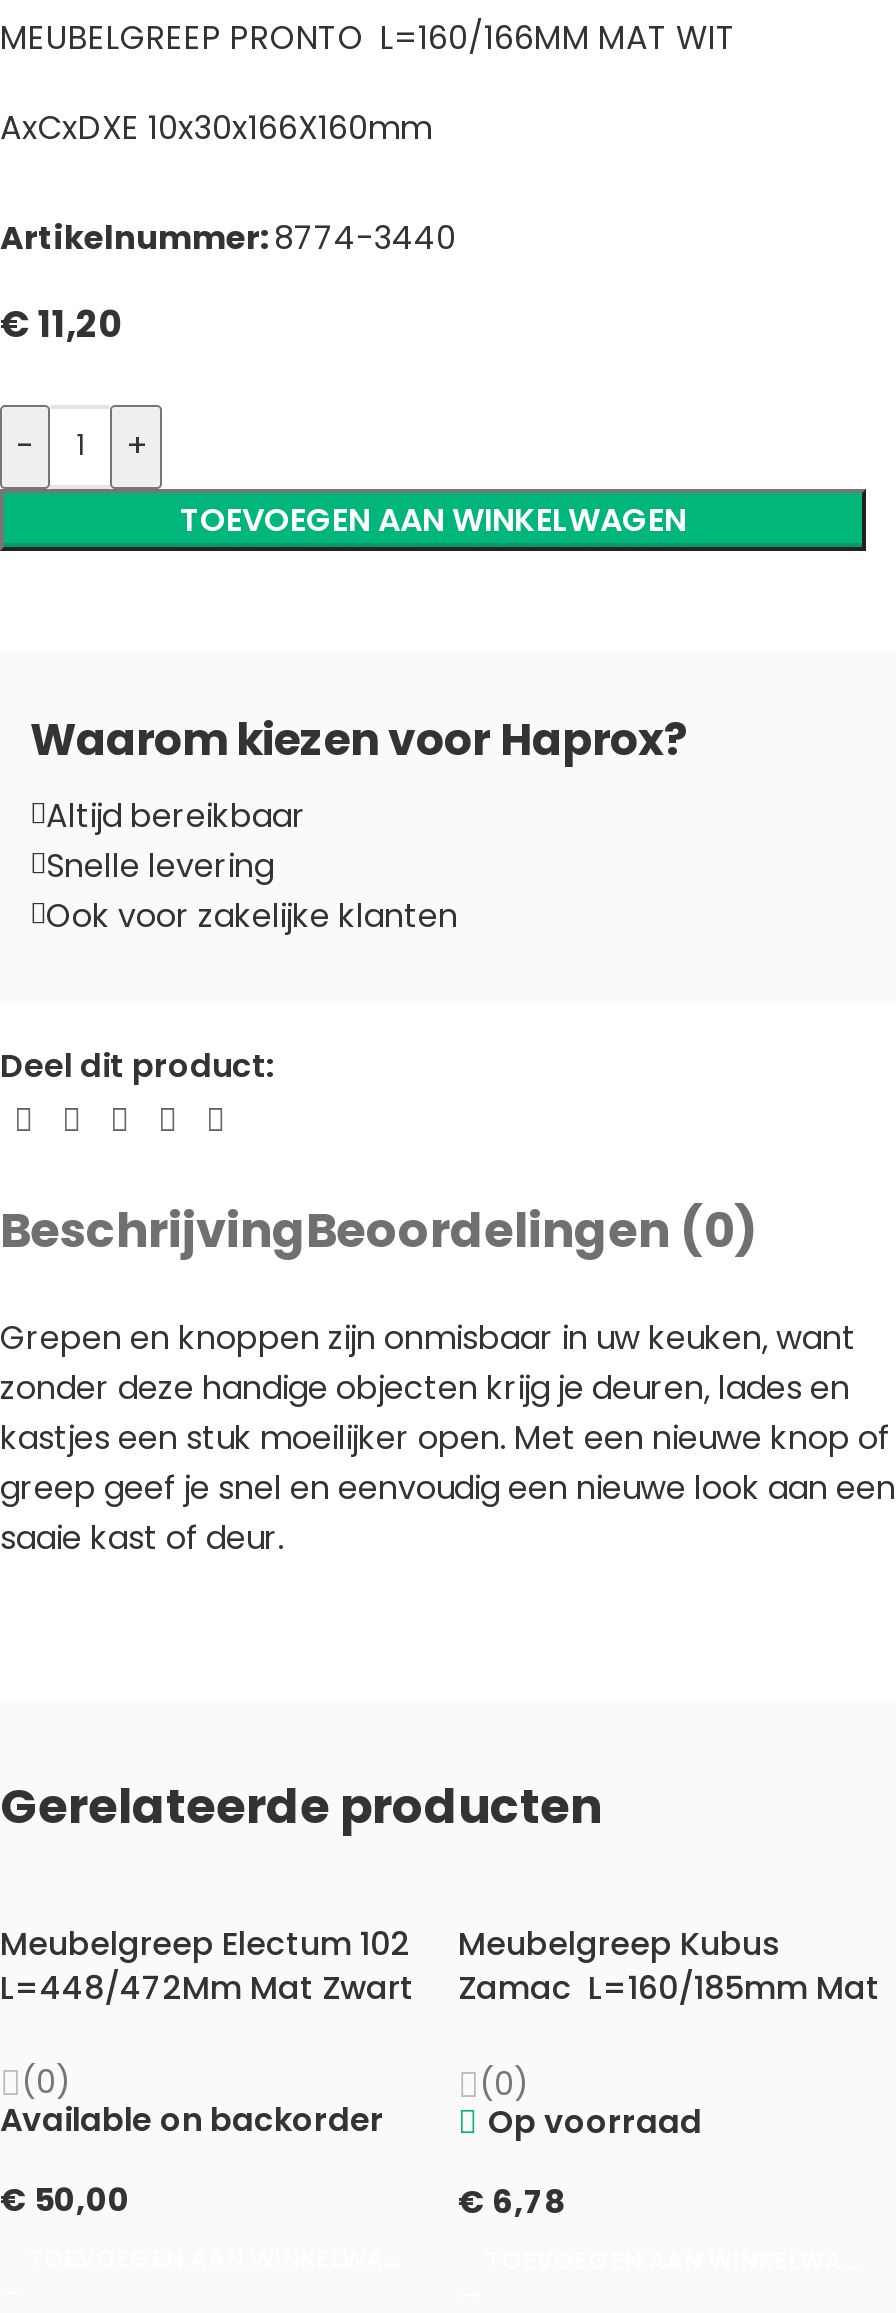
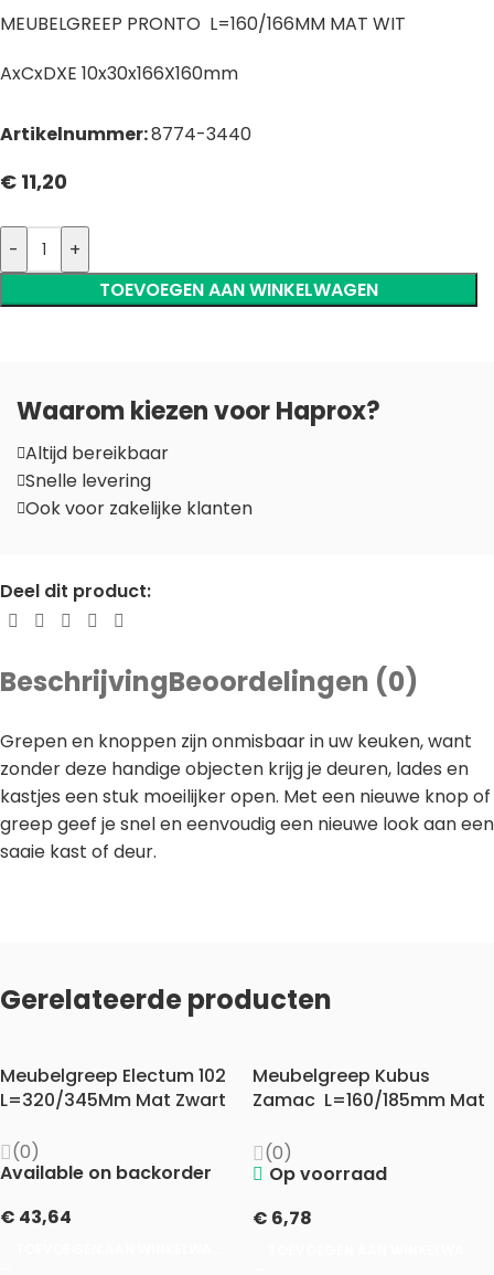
- L=448/472Mm Mat Zwart Zamac L=160/185mm Mat
+ L=320/345Mm Mat Zwart Zamac L=160/185mm Mat

- €50,00
+ €43,64
